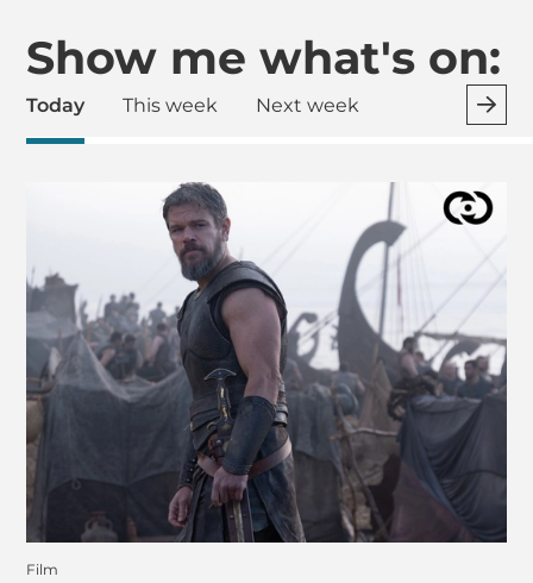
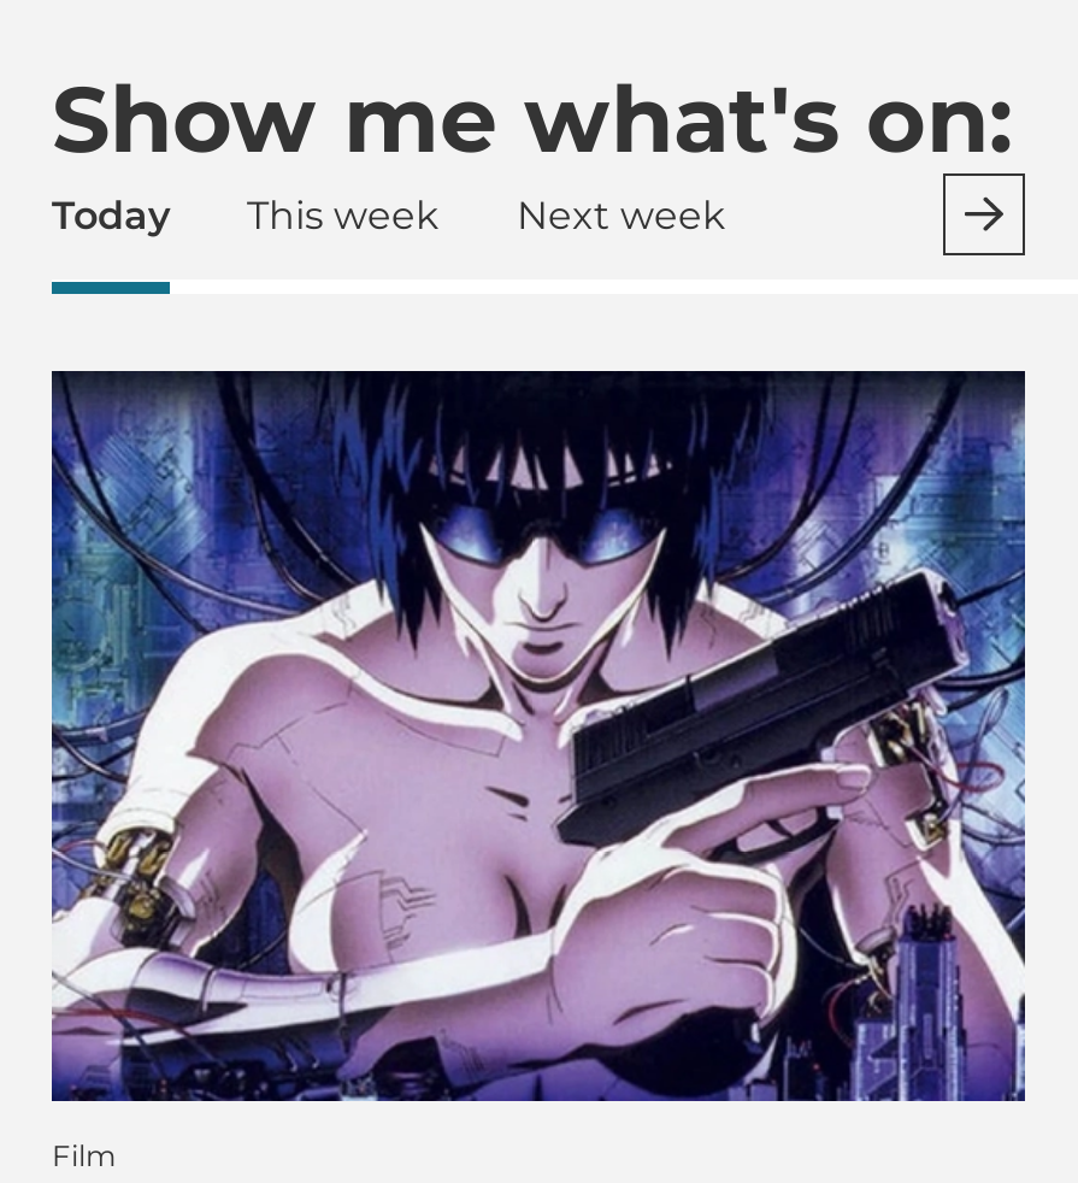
- [image]
+ [image]
